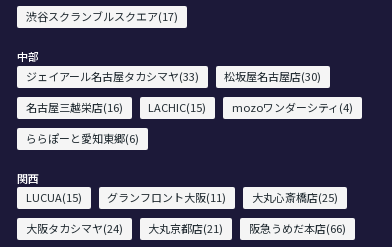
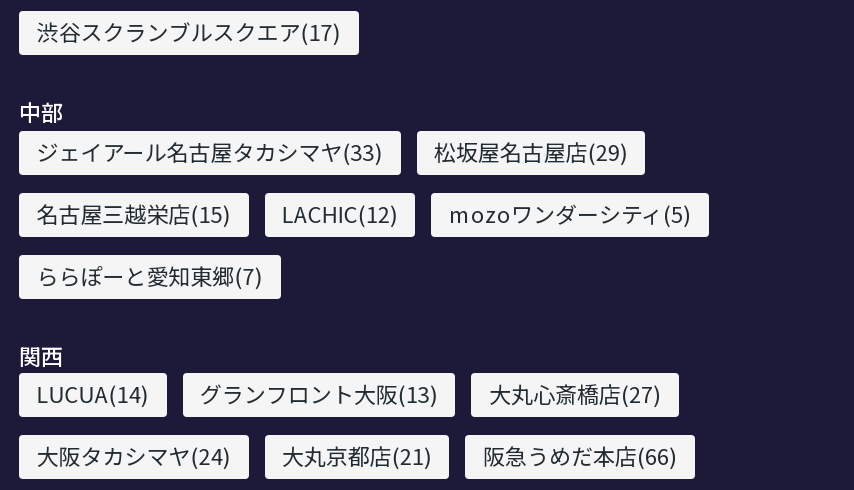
- 松坂屋名古屋店(30)
+ 松坂屋名古屋店(29)

- 名古屋三越栄店(16)
- LACHIC(15)
- mozoワンダーシティ(4)
+ 名古屋三越栄店(15)
+ LACHIC(12)
+ mozoワンダーシティ(5)

- ららぽーと愛知東郷(6)
+ ららぽーと愛知東郷(7)

- LUCUA(15)
- グランフロント大阪(11)
- 大丸心斎橋店(25)
+ LUCUA(14)
+ グランフロント大阪(13)
+ 大丸心斎橋店(27)
